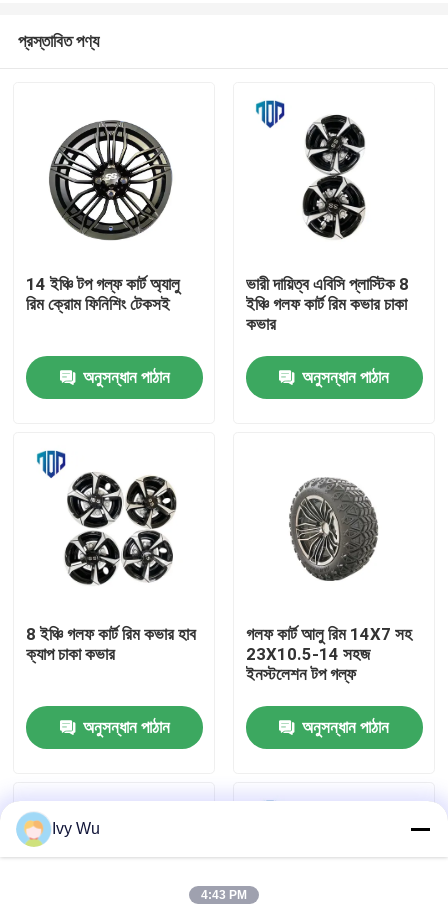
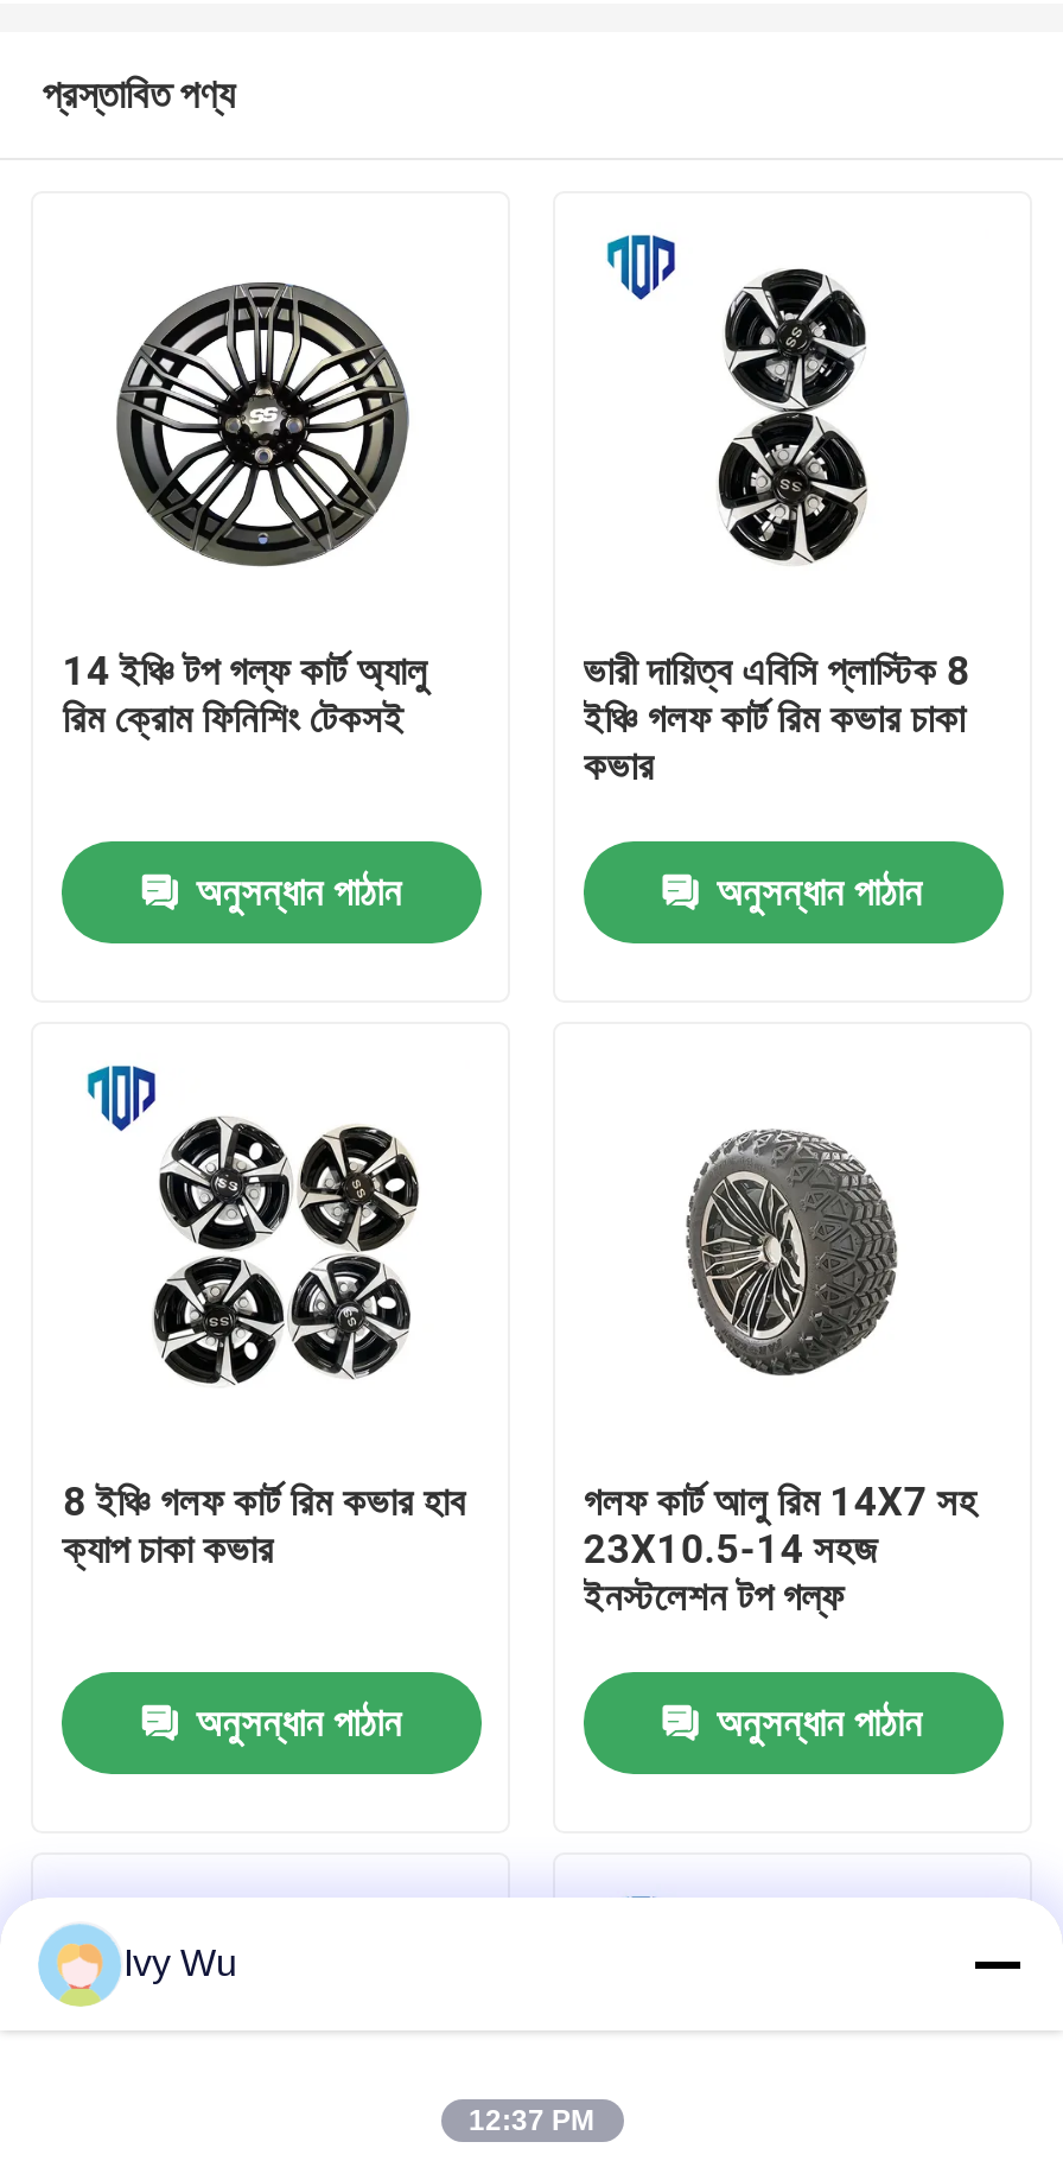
- 4:43 PM
+ 12:37 PM
